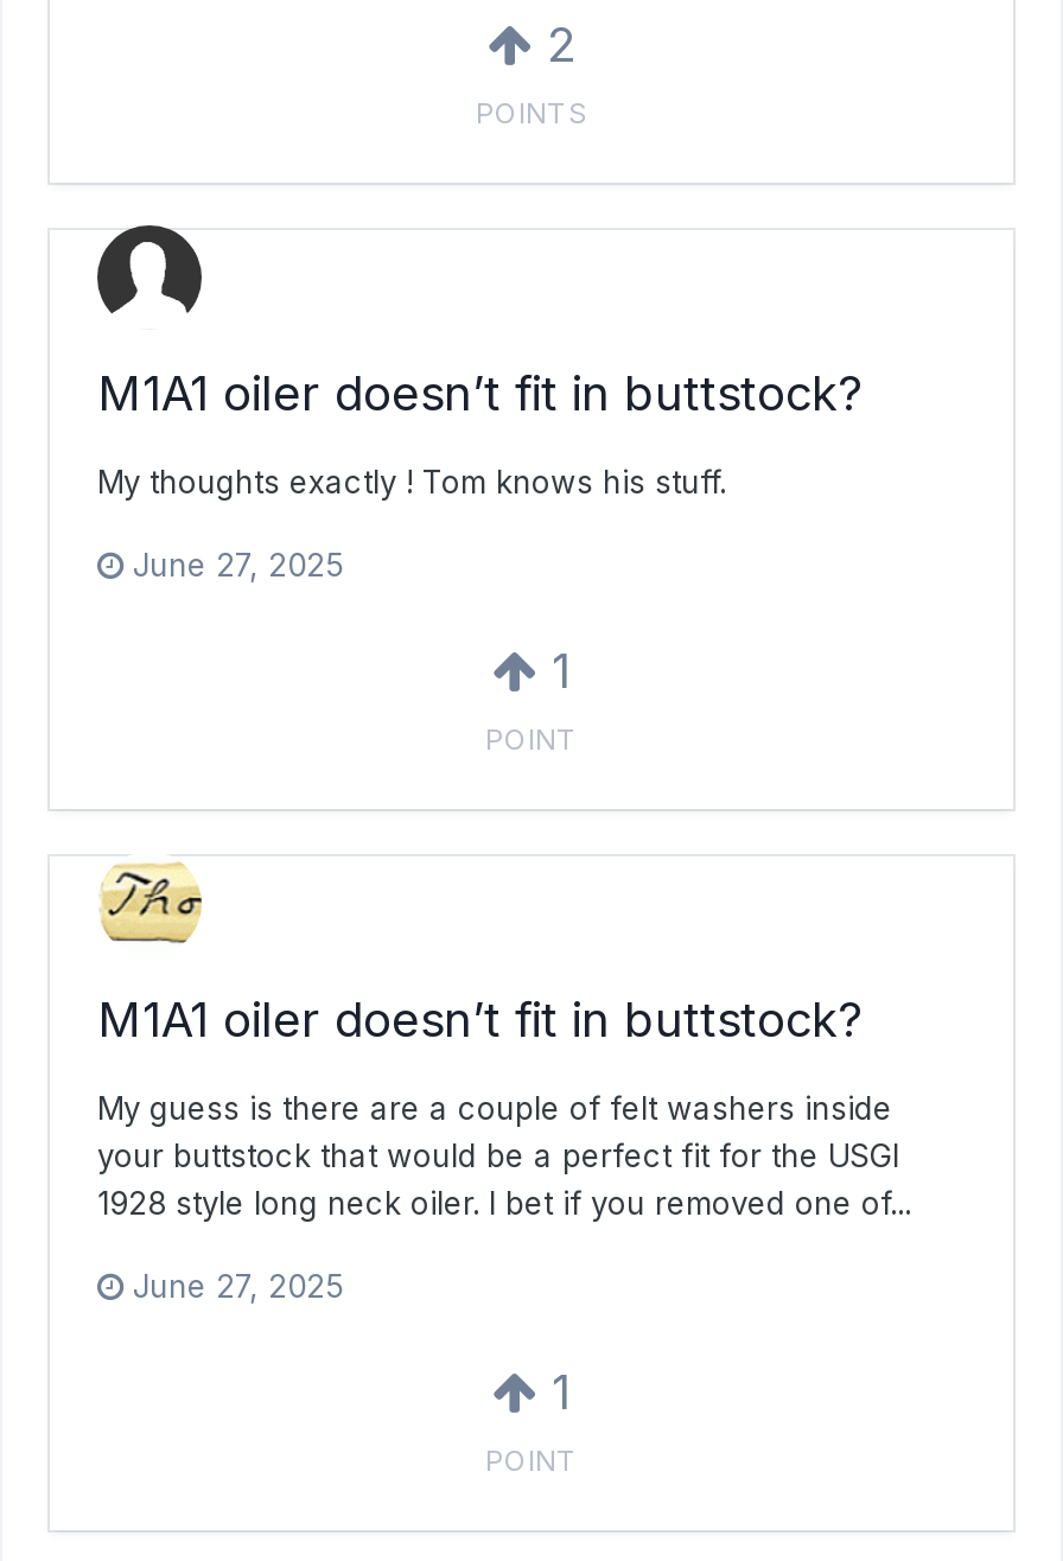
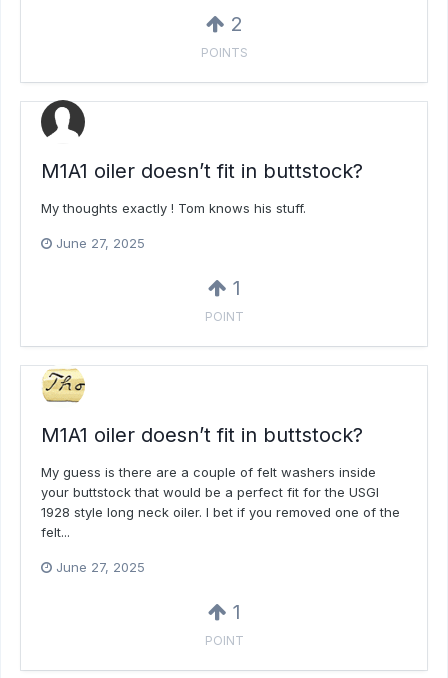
- 1928 style long neck oiler. I bet if you removed one of...
+ 1928 style long neck oiler. I bet if you removed one of the
+ felt...
